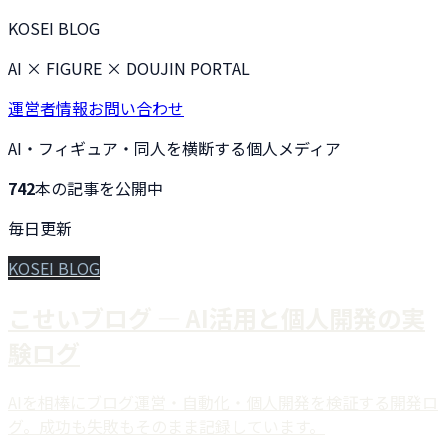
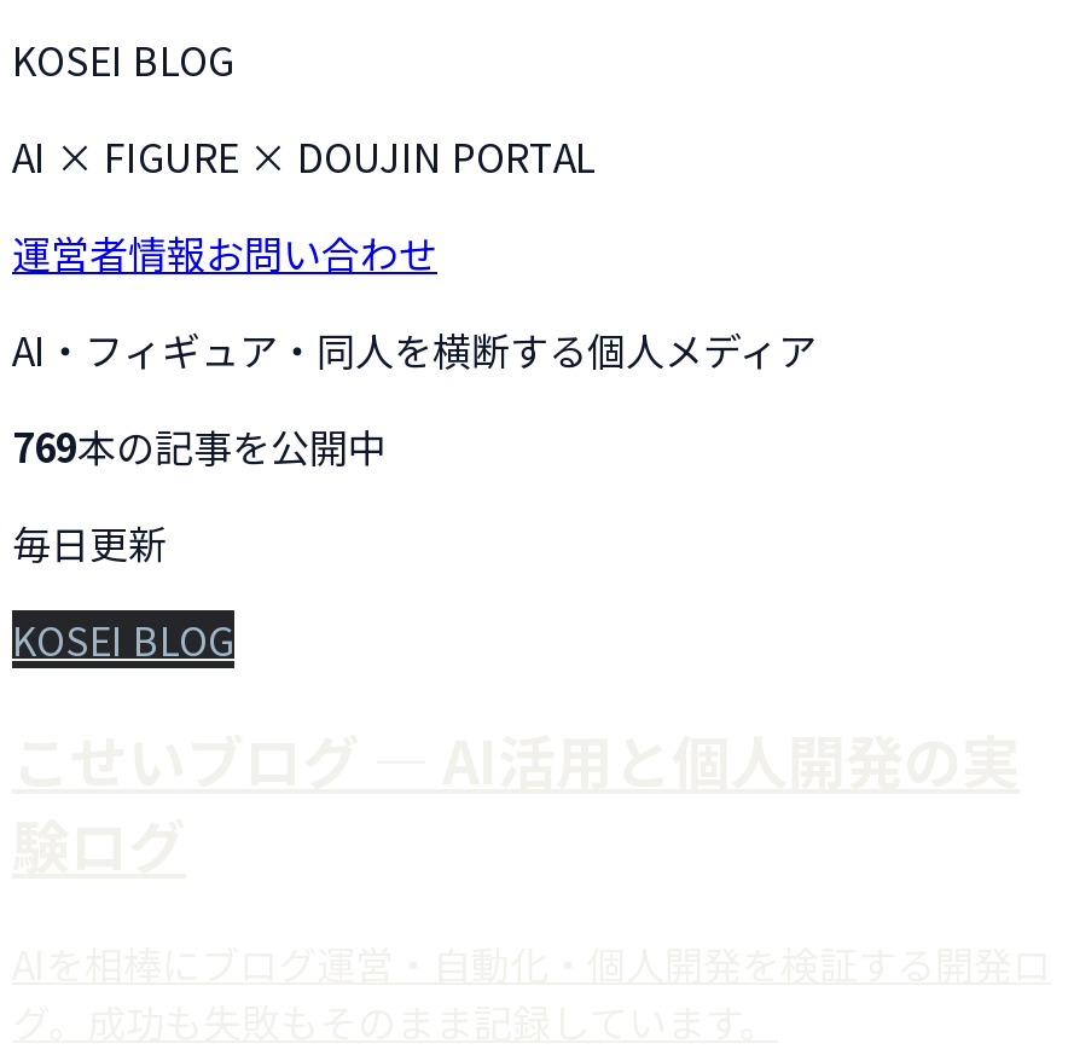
- 742本の記事を公開中
+ 769本の記事を公開中
